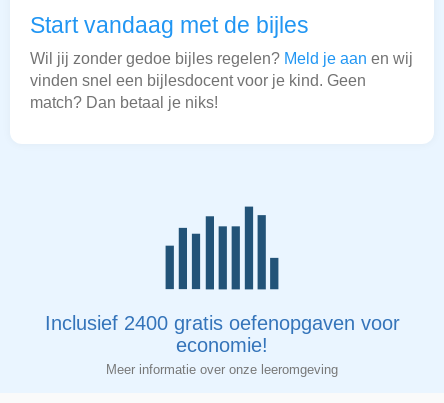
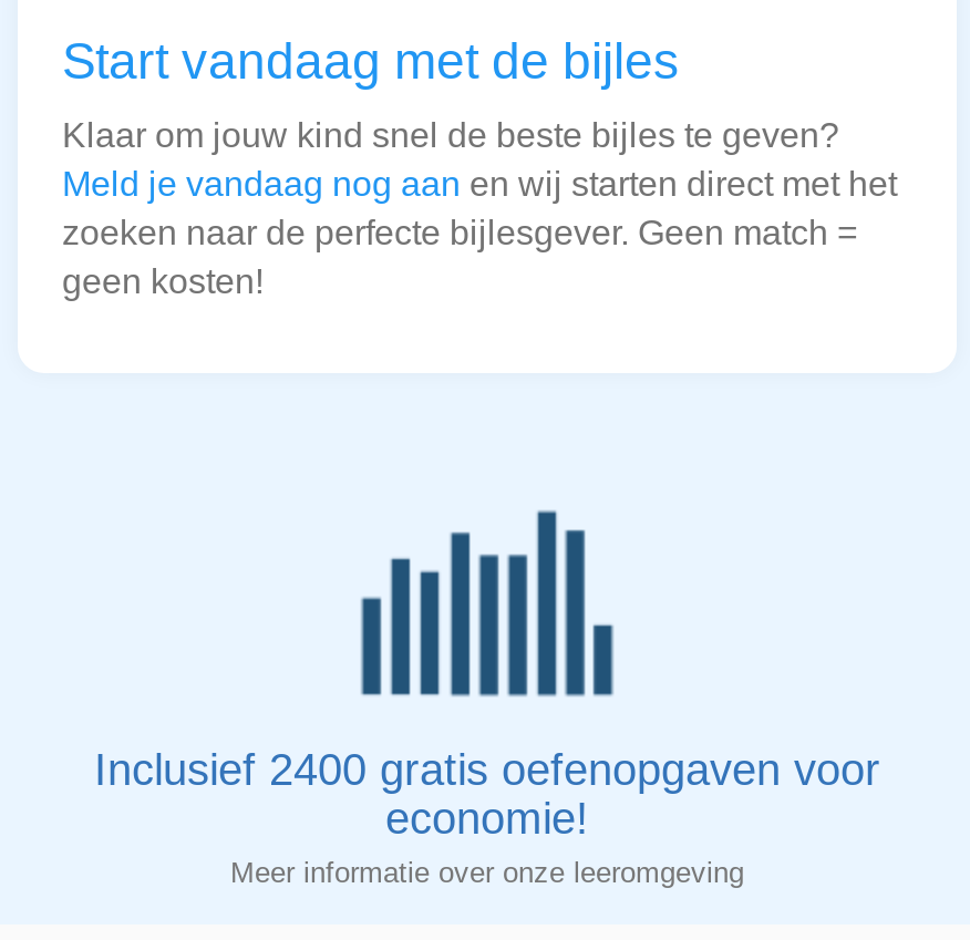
- Wil jij zonder gedoe bijles regelen? Meld je aan en wij
- vinden snel een bijlesdocent voor je kind. Geen
- match? Dan betaal je niks!
+ Klaar om jouw kind snel de beste bijles te geven?
+ Meld je vandaag nog aan en wij starten direct met het
+ zoeken naar de perfecte bijlesgever. Geen match =
+ geen kosten!
